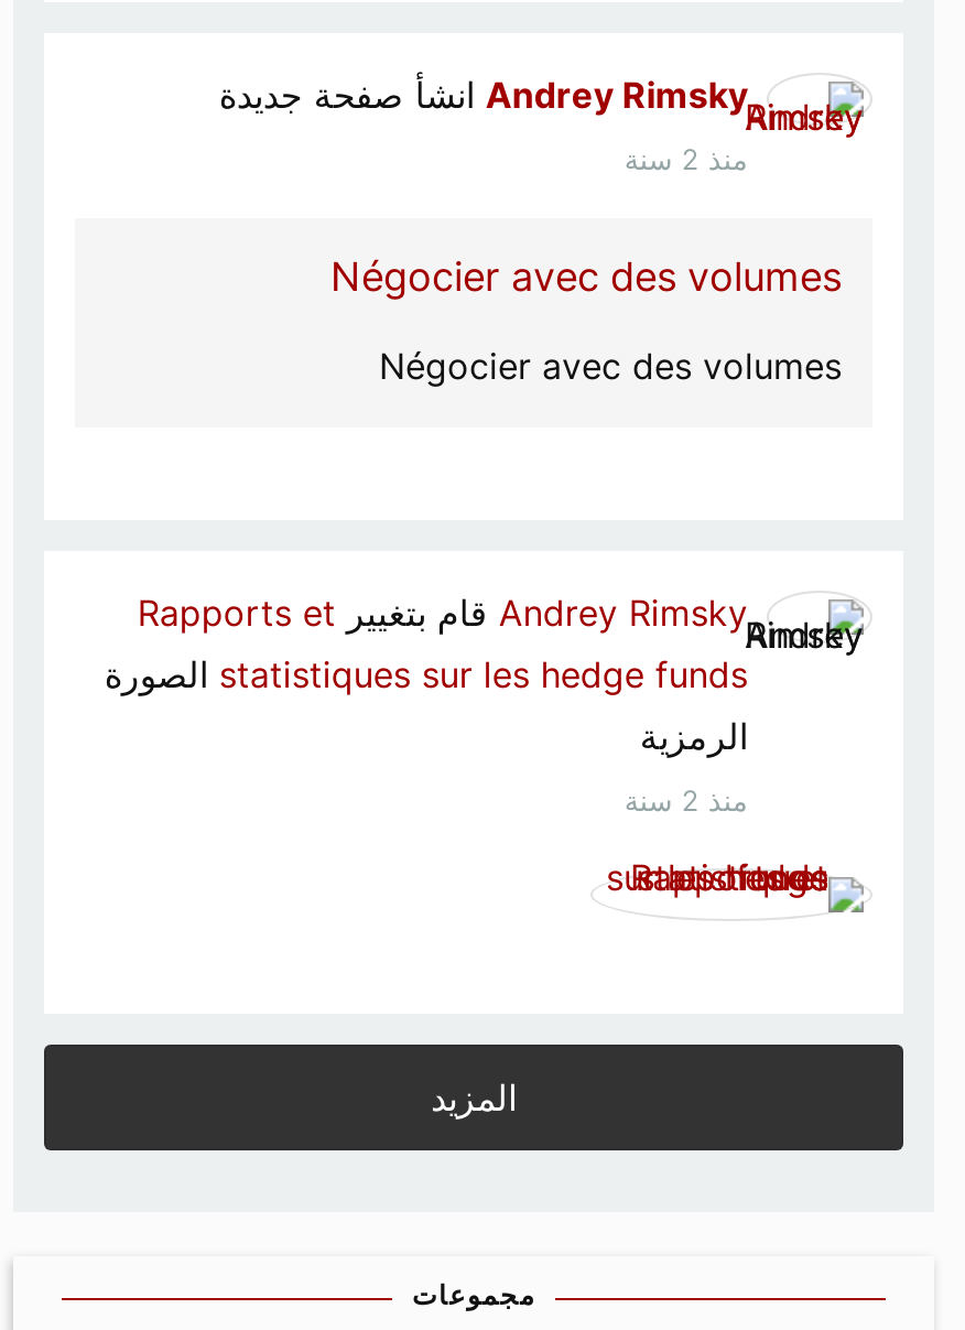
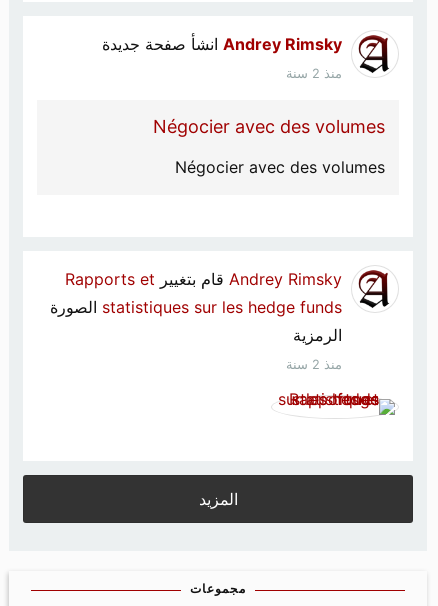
- [image]
+ [image]

- [image]
+ [image]
